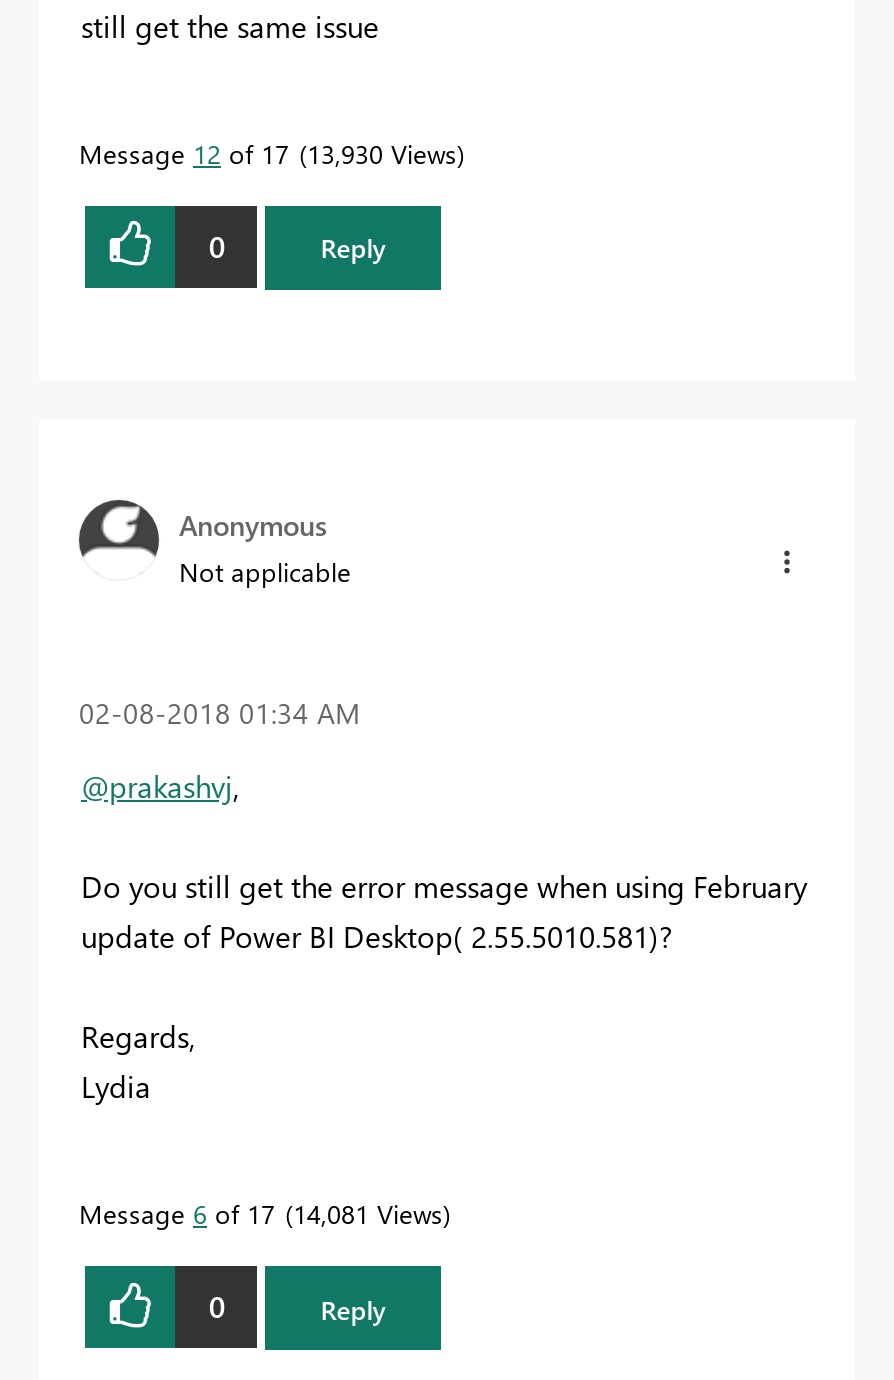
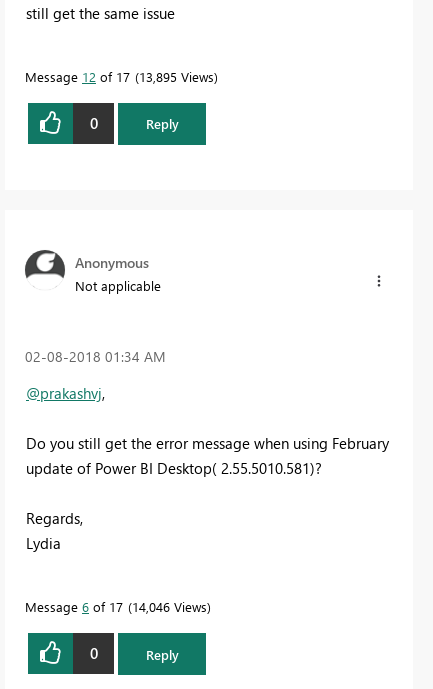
- Message 12 of 17 13,930 Views
+ Message 12 of 17 13,895 Views

- Message 6 of 17 14,081 Views
+ Message 6 of 17 14,046 Views
